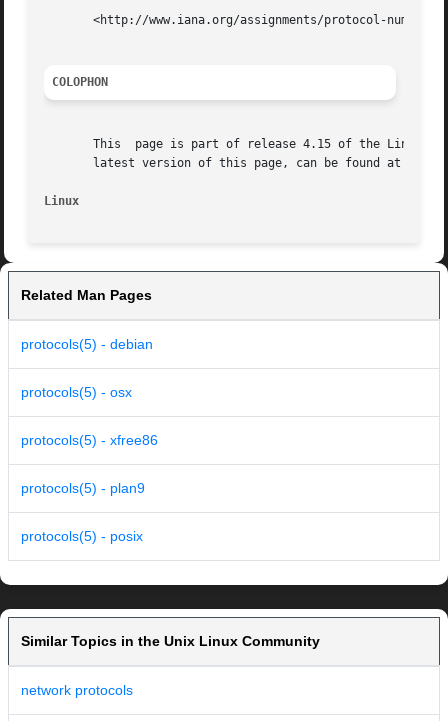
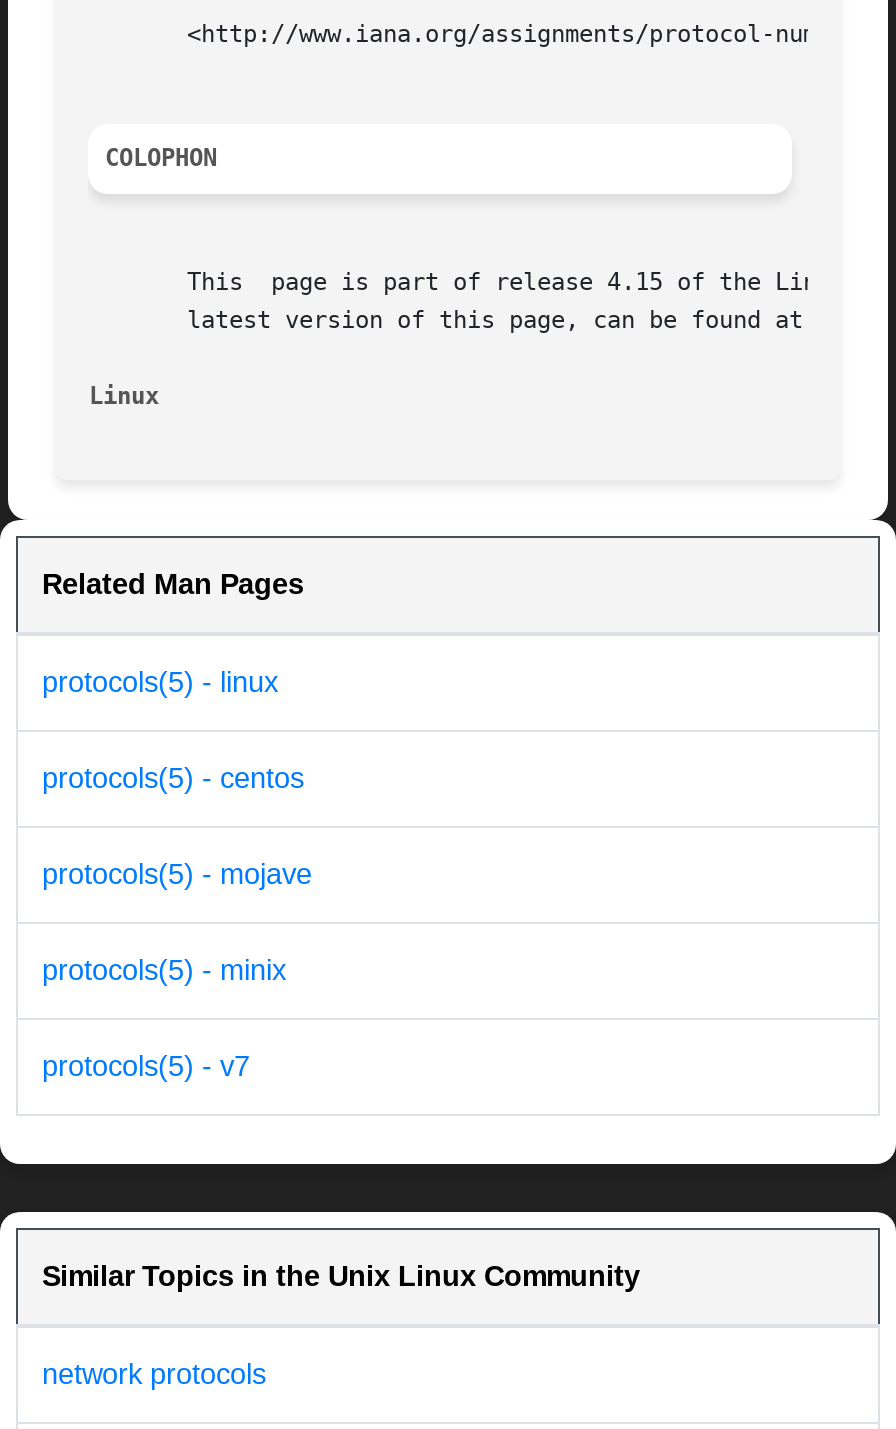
- protocols(5) - debian
+ protocols(5) - linux

- protocols(5) - osx
+ protocols(5) - centos

- protocols(5) - xfree86
+ protocols(5) - mojave

- protocols(5) - plan9
+ protocols(5) - minix

- protocols(5) - posix
+ protocols(5) - v7
